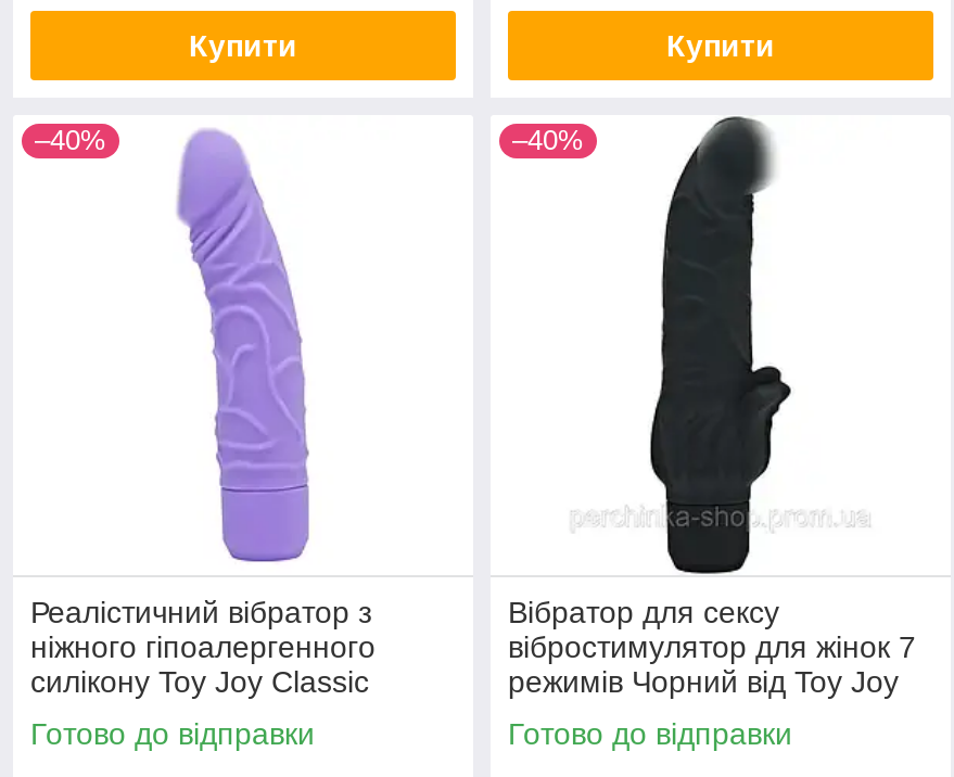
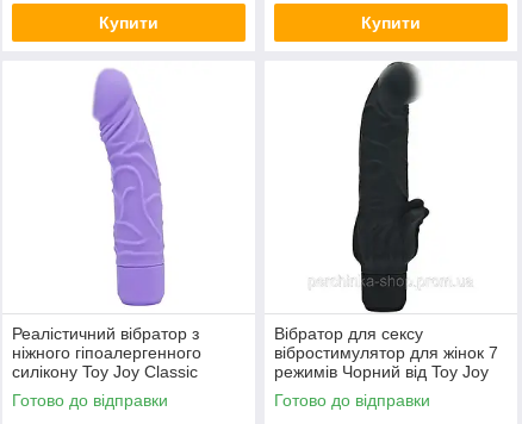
- –40%

- –40%
